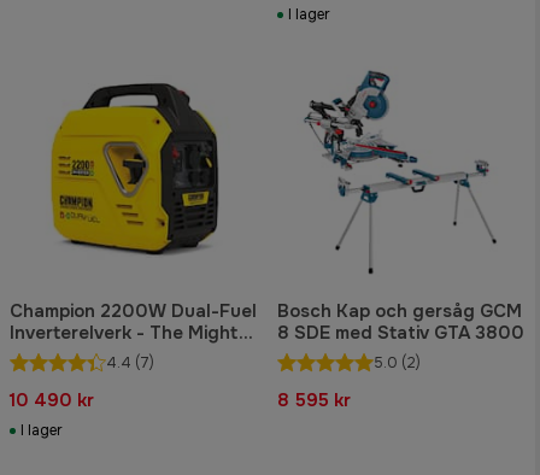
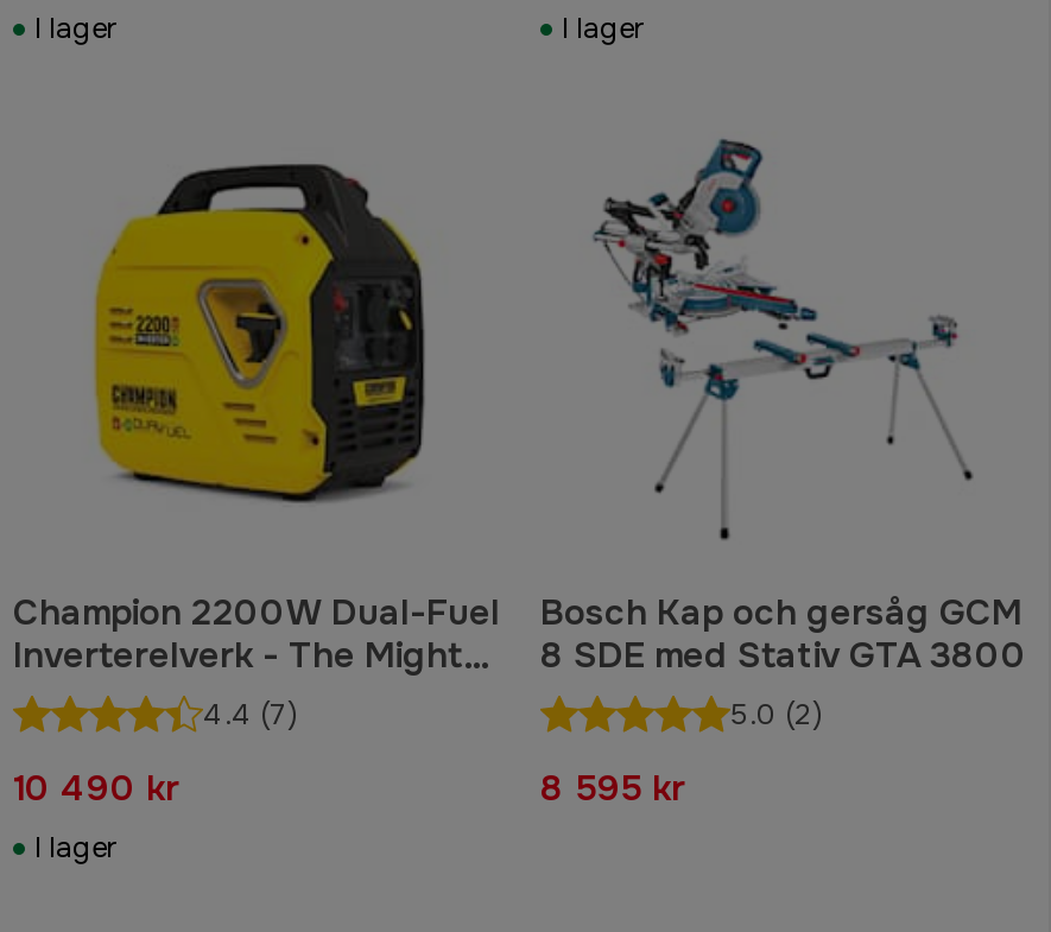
+ I lager
